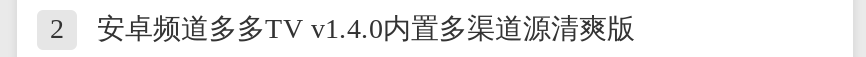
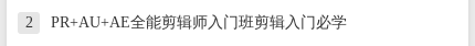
- 安卓频道多多TV v1.4.0内置多渠道源清爽版
+ PR+AU+AE全能剪辑师入门班剪辑入门必学
